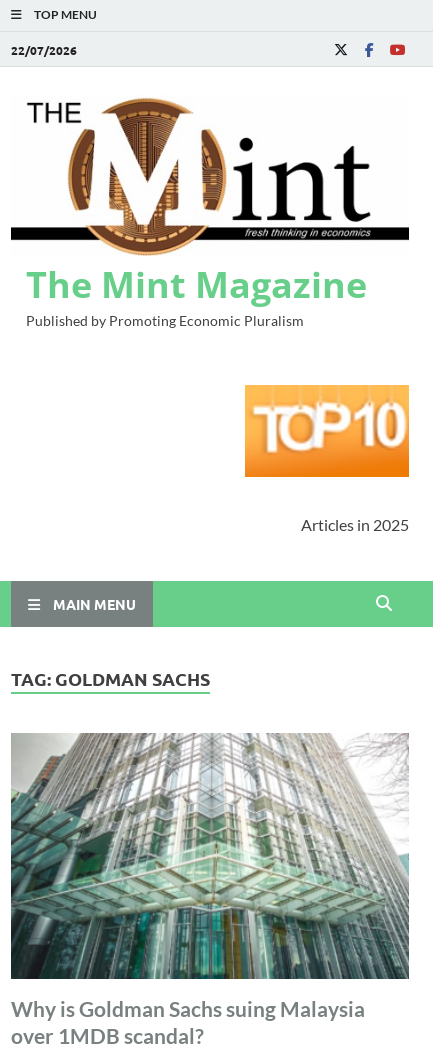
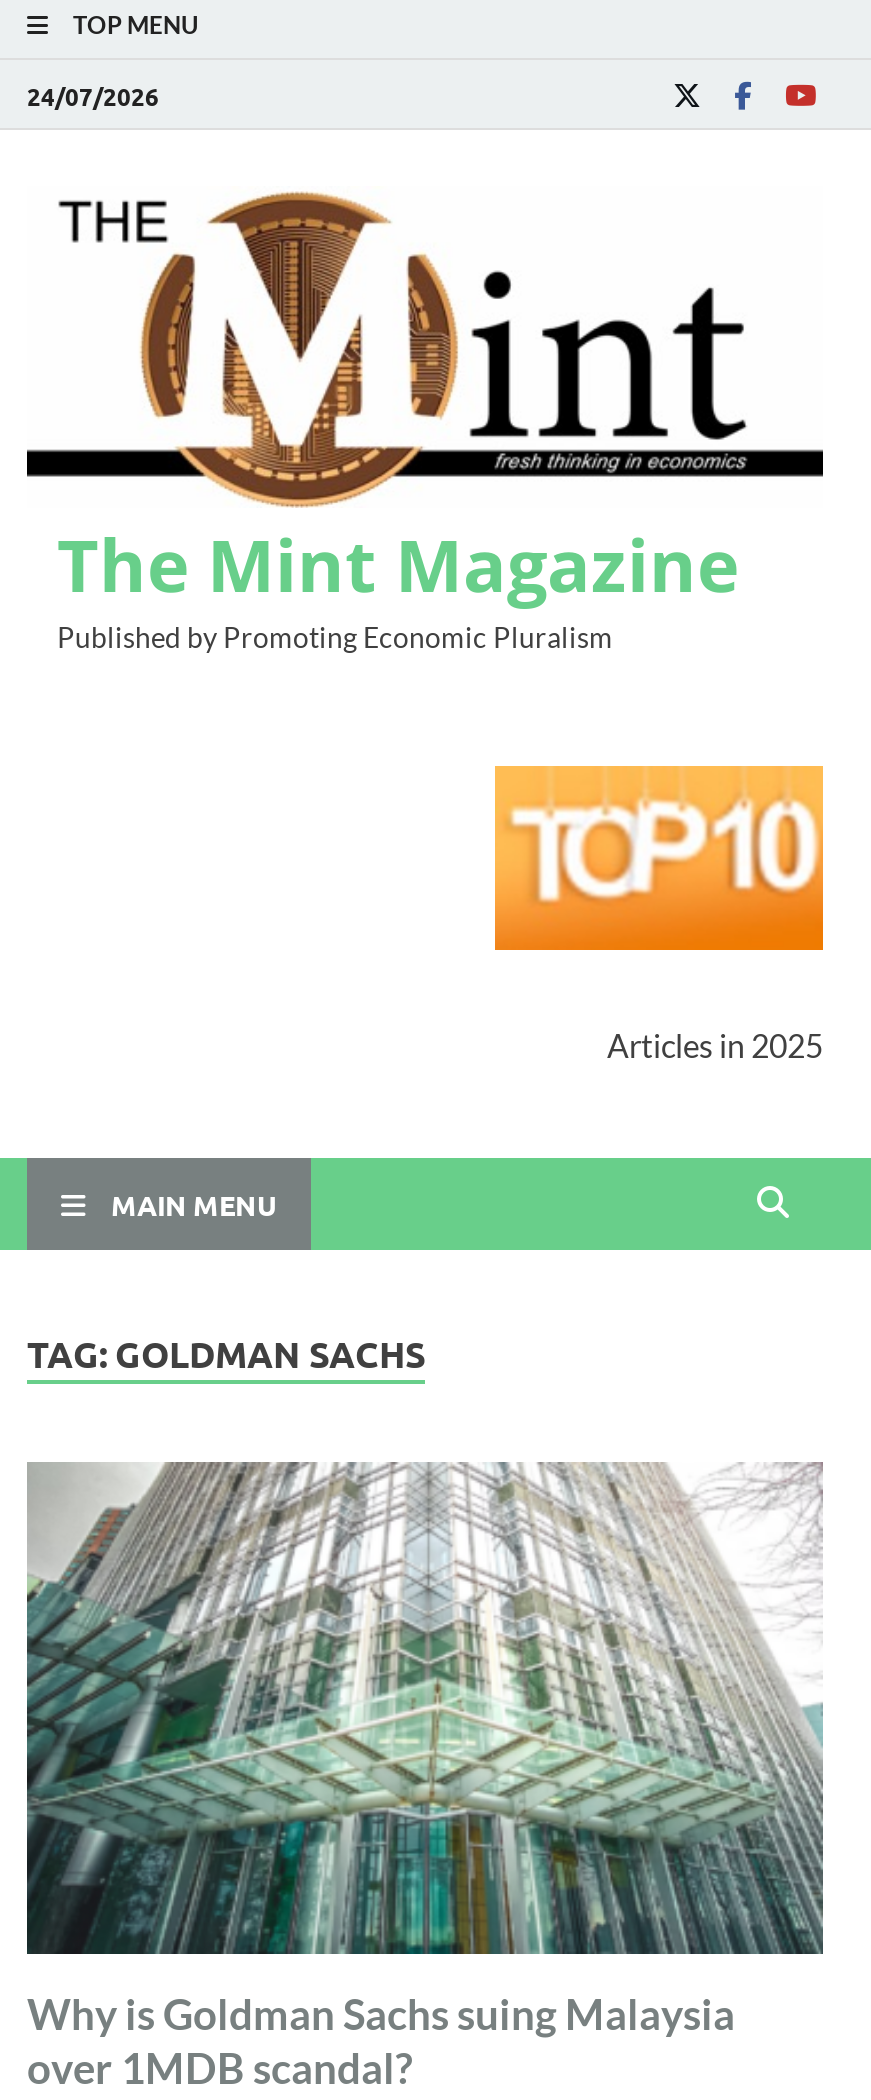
- 22/07/2026
+ 24/07/2026
